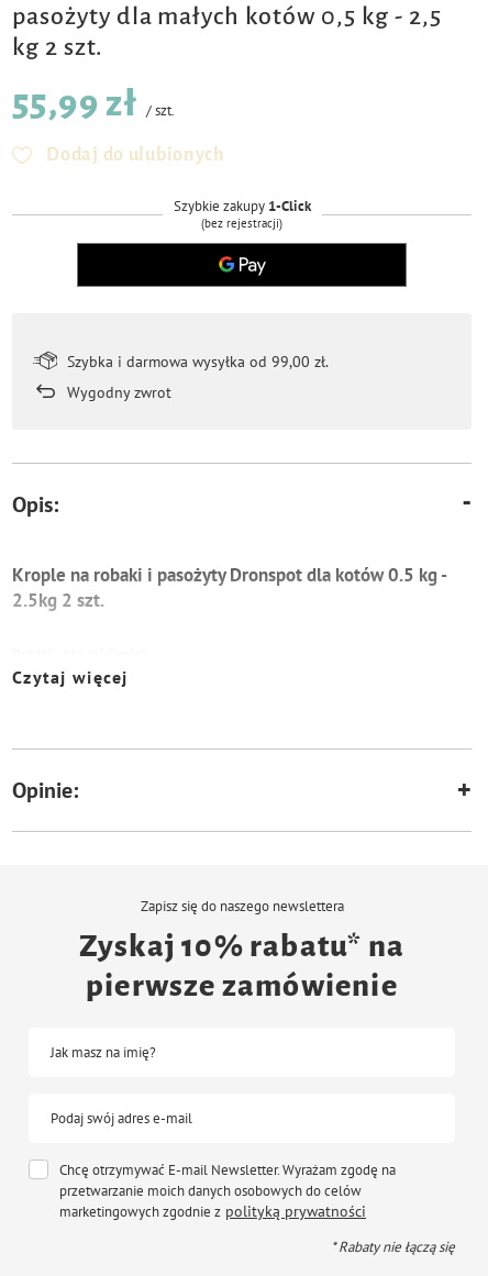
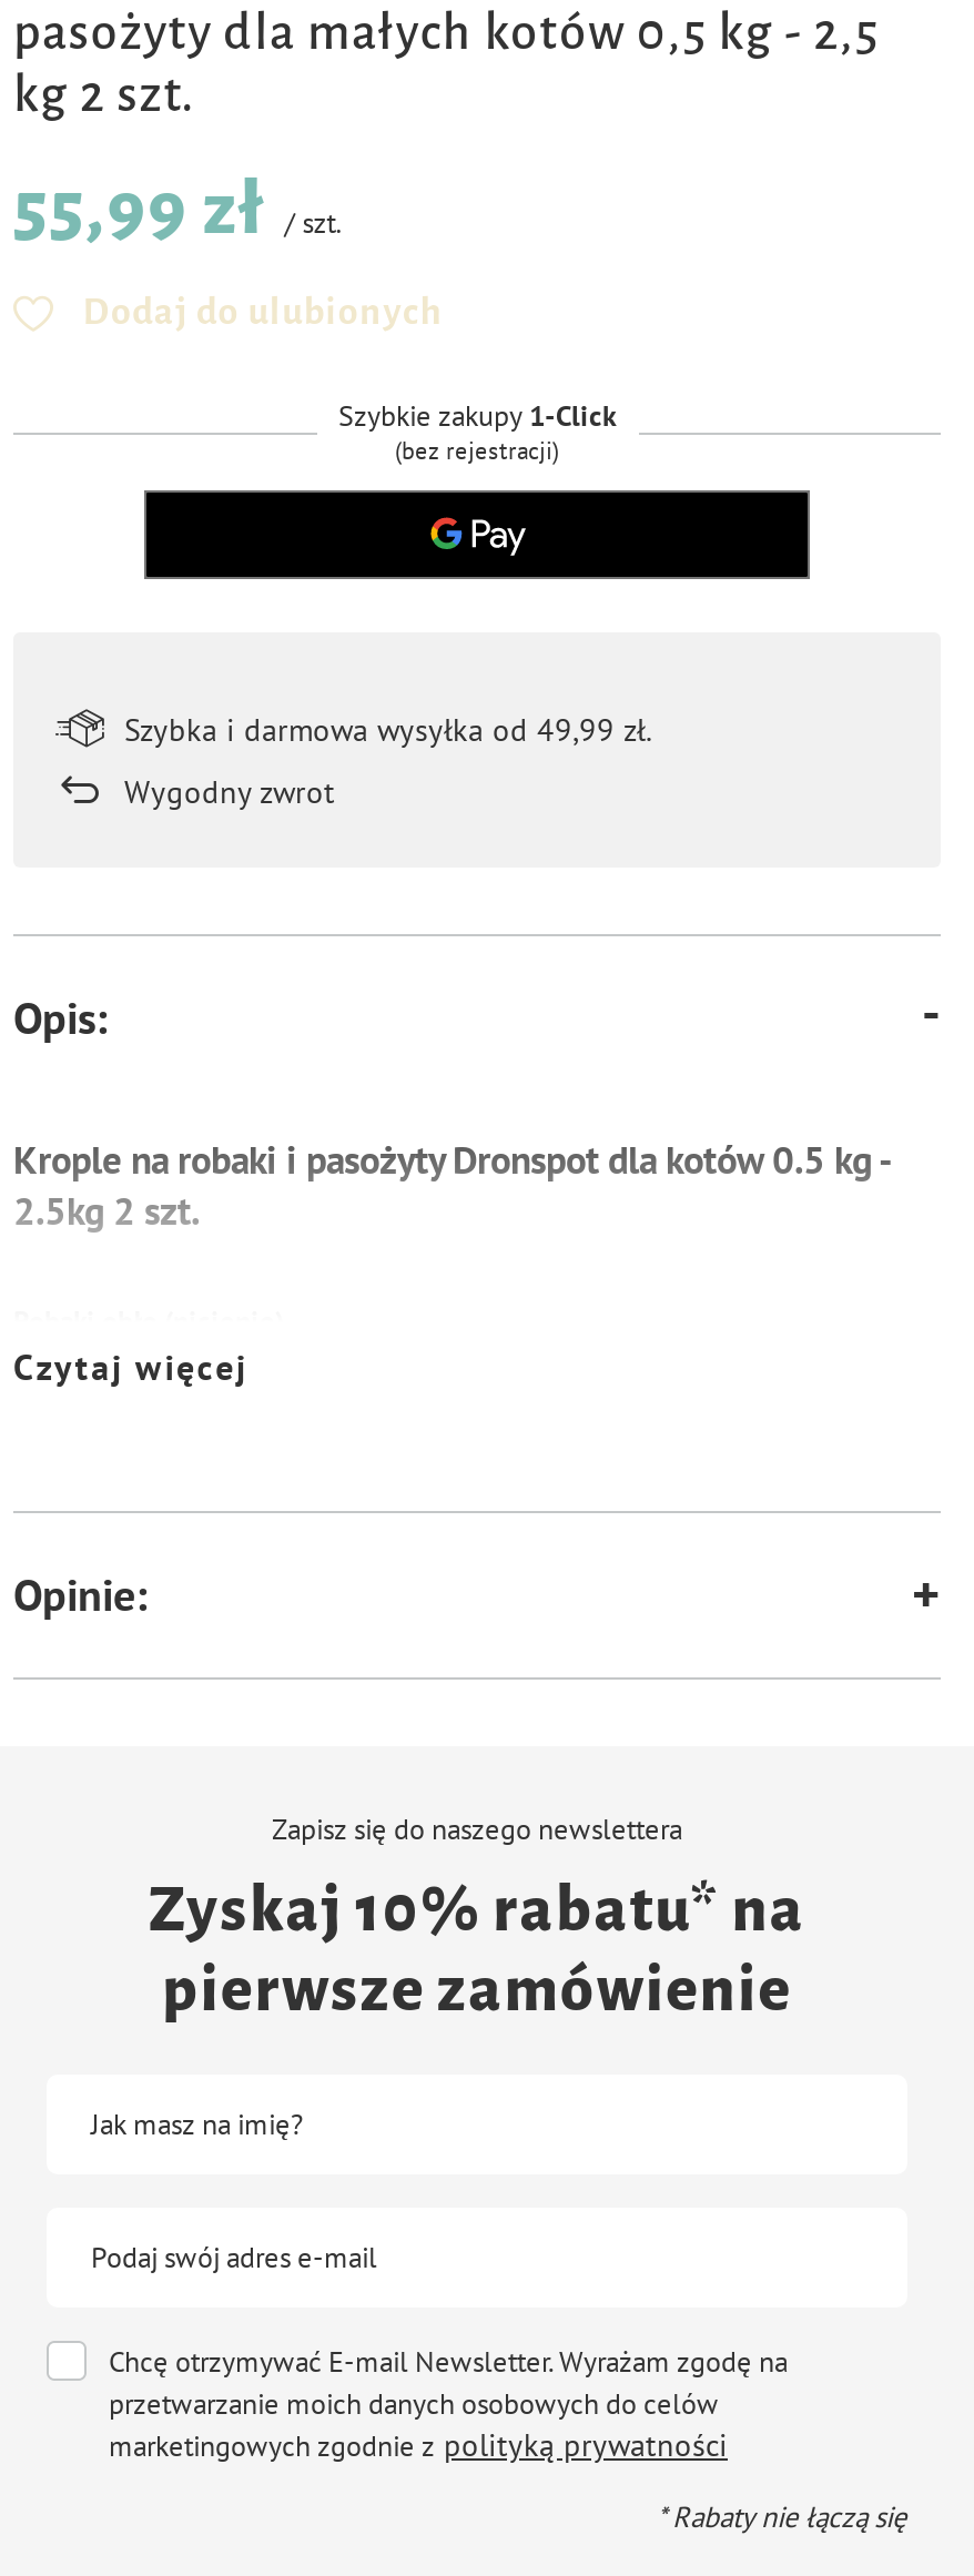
- Szybka i darmowa wysyłka od 99,00 zł.
+ Szybka i darmowa wysyłka od 49,99 zł.
